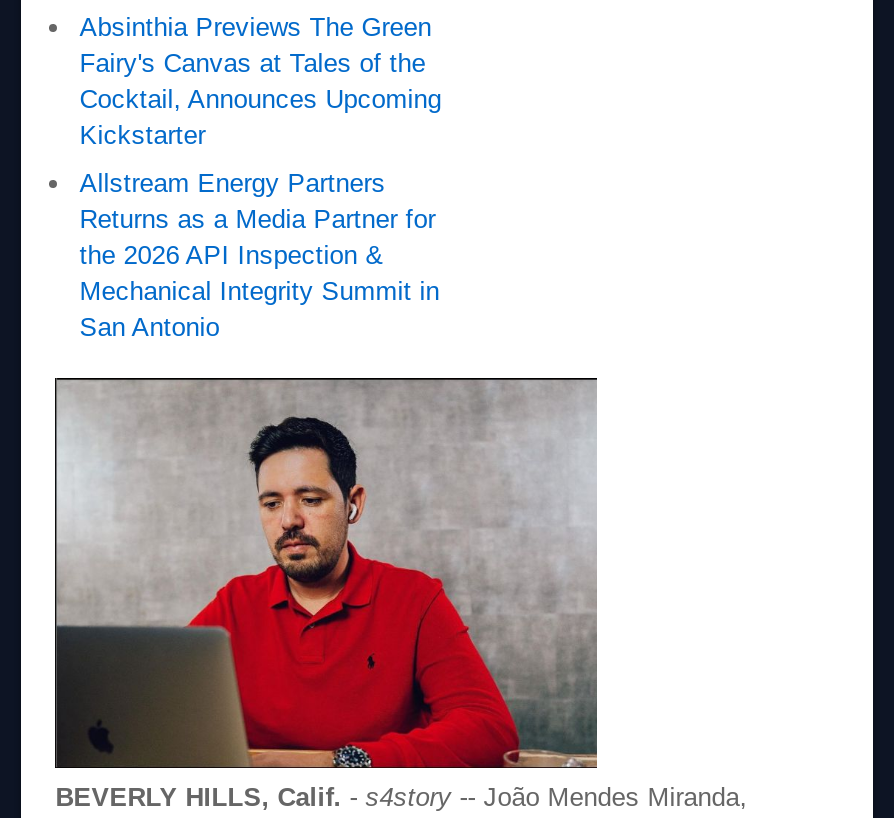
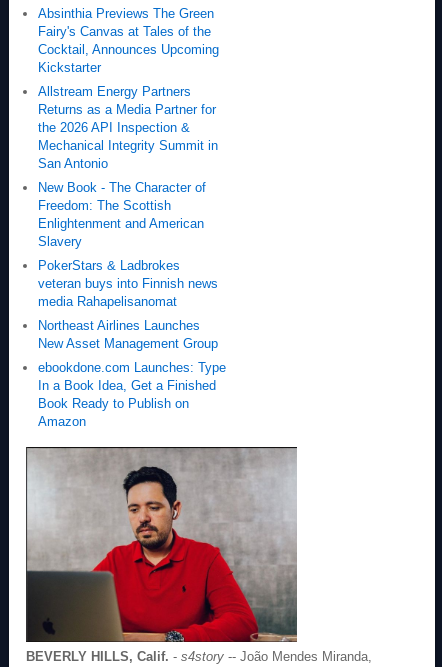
+ New Book - The Character of
+ Freedom: The Scottish
+ Enlightenment and American
+ Slavery
+ PokerStars & Ladbrokes
+ veteran buys into Finnish news
+ media Rahapelisanomat
+ Northeast Airlines Launches
+ New Asset Management Group
+ ebookdone.com Launches: Type
+ In a Book Idea, Get a Finished
+ Book Ready to Publish on
+ Amazon
